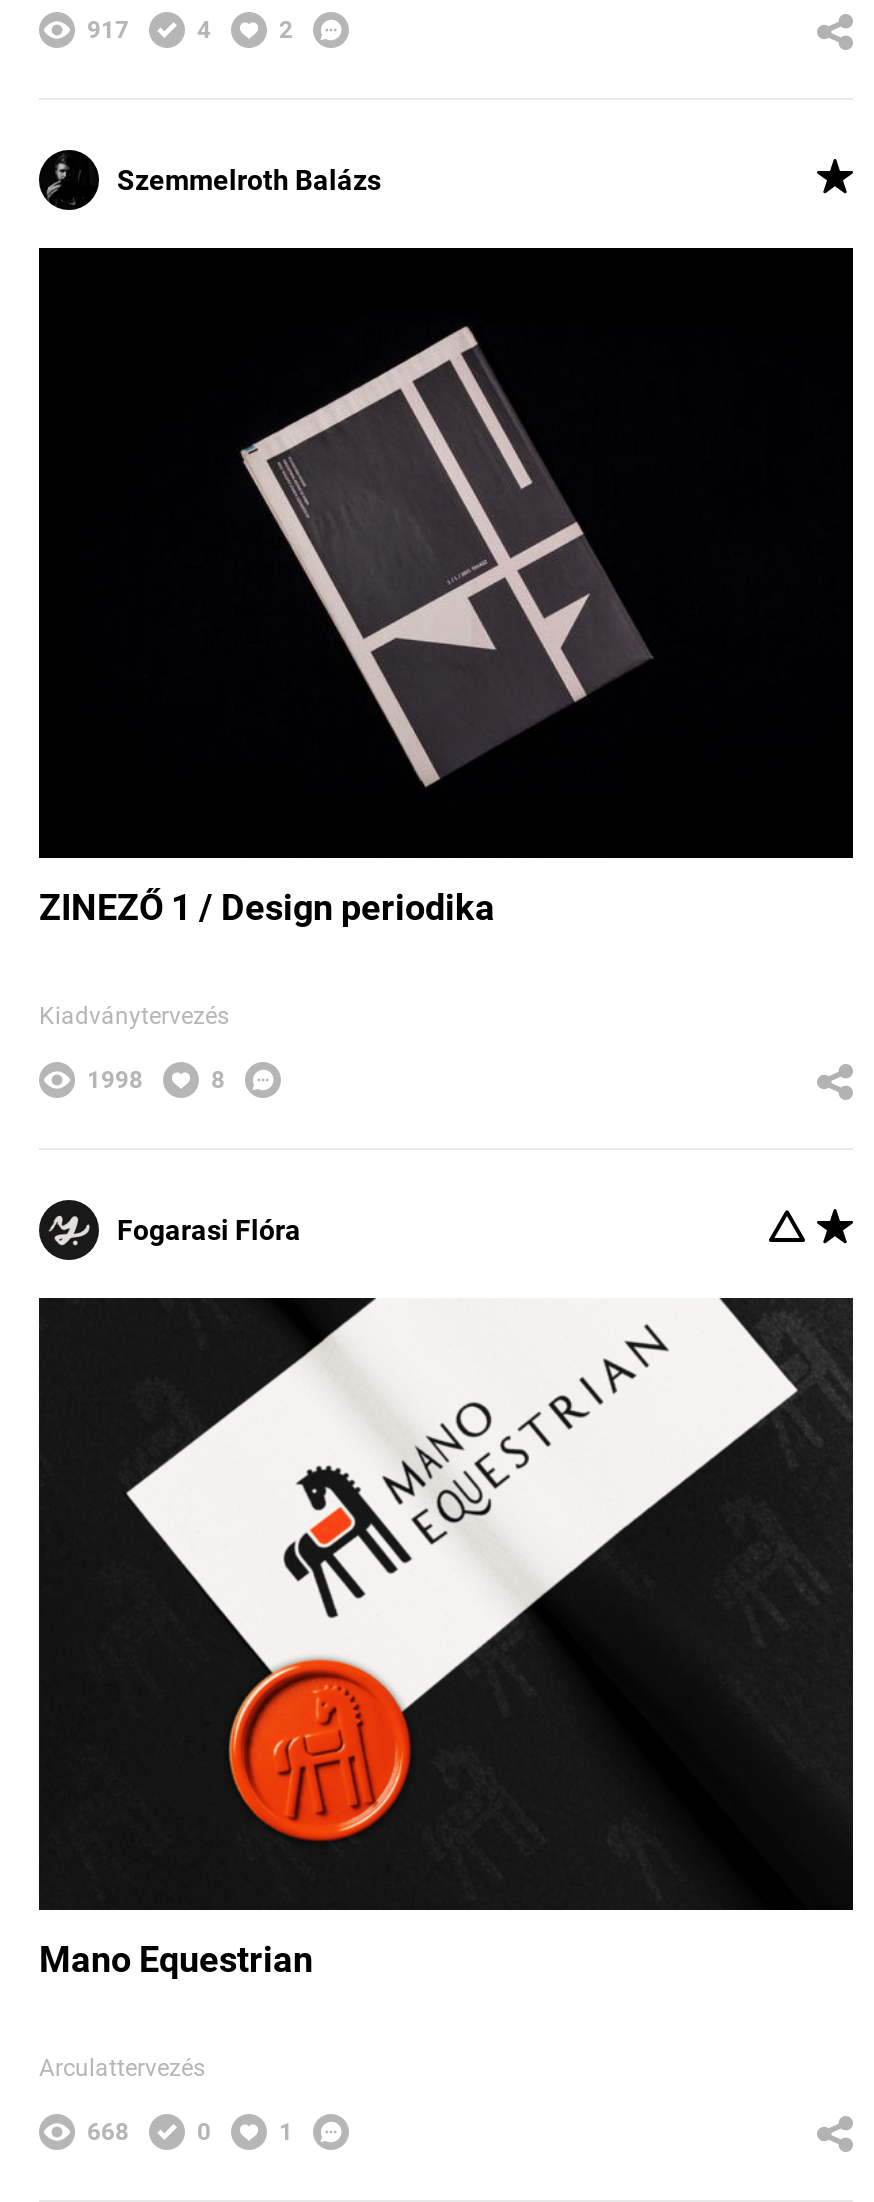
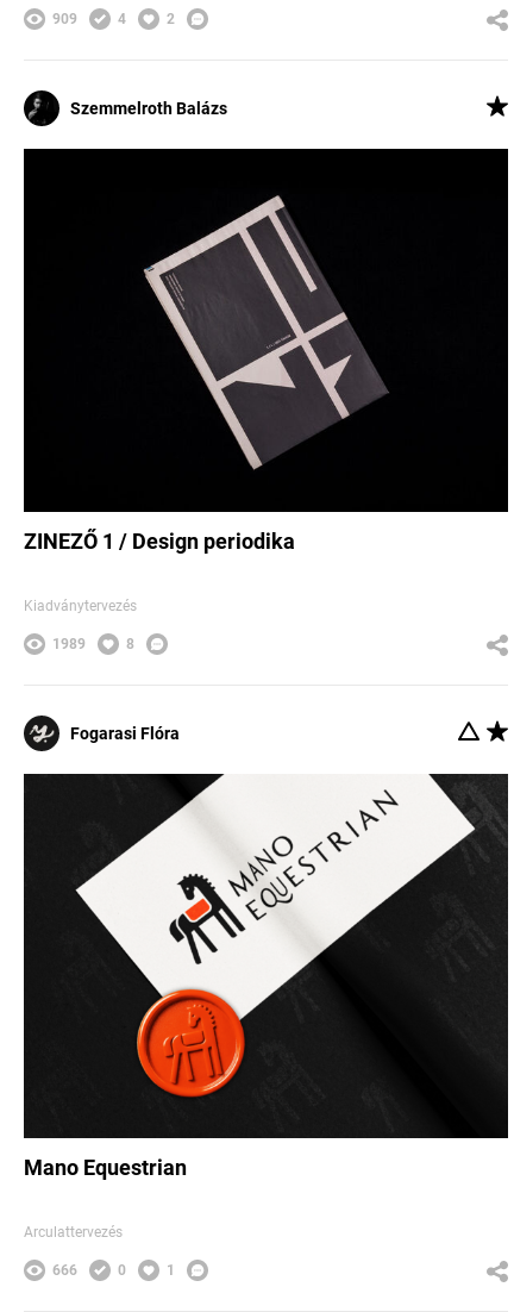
- 917
+ 909

- 1998
+ 1989

- 668
+ 666
